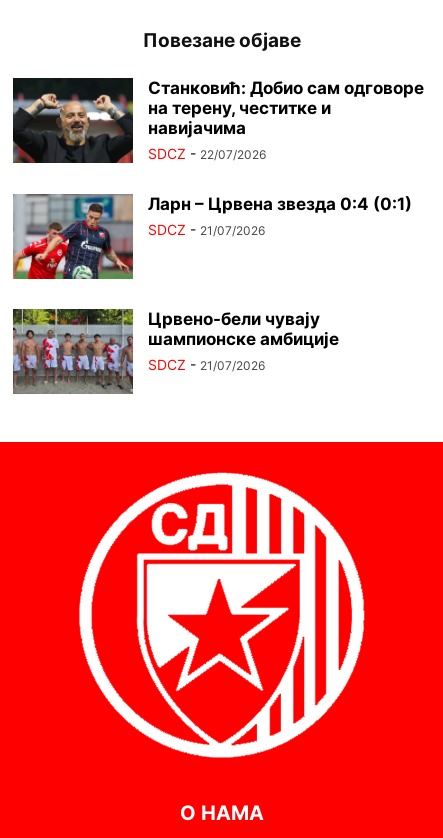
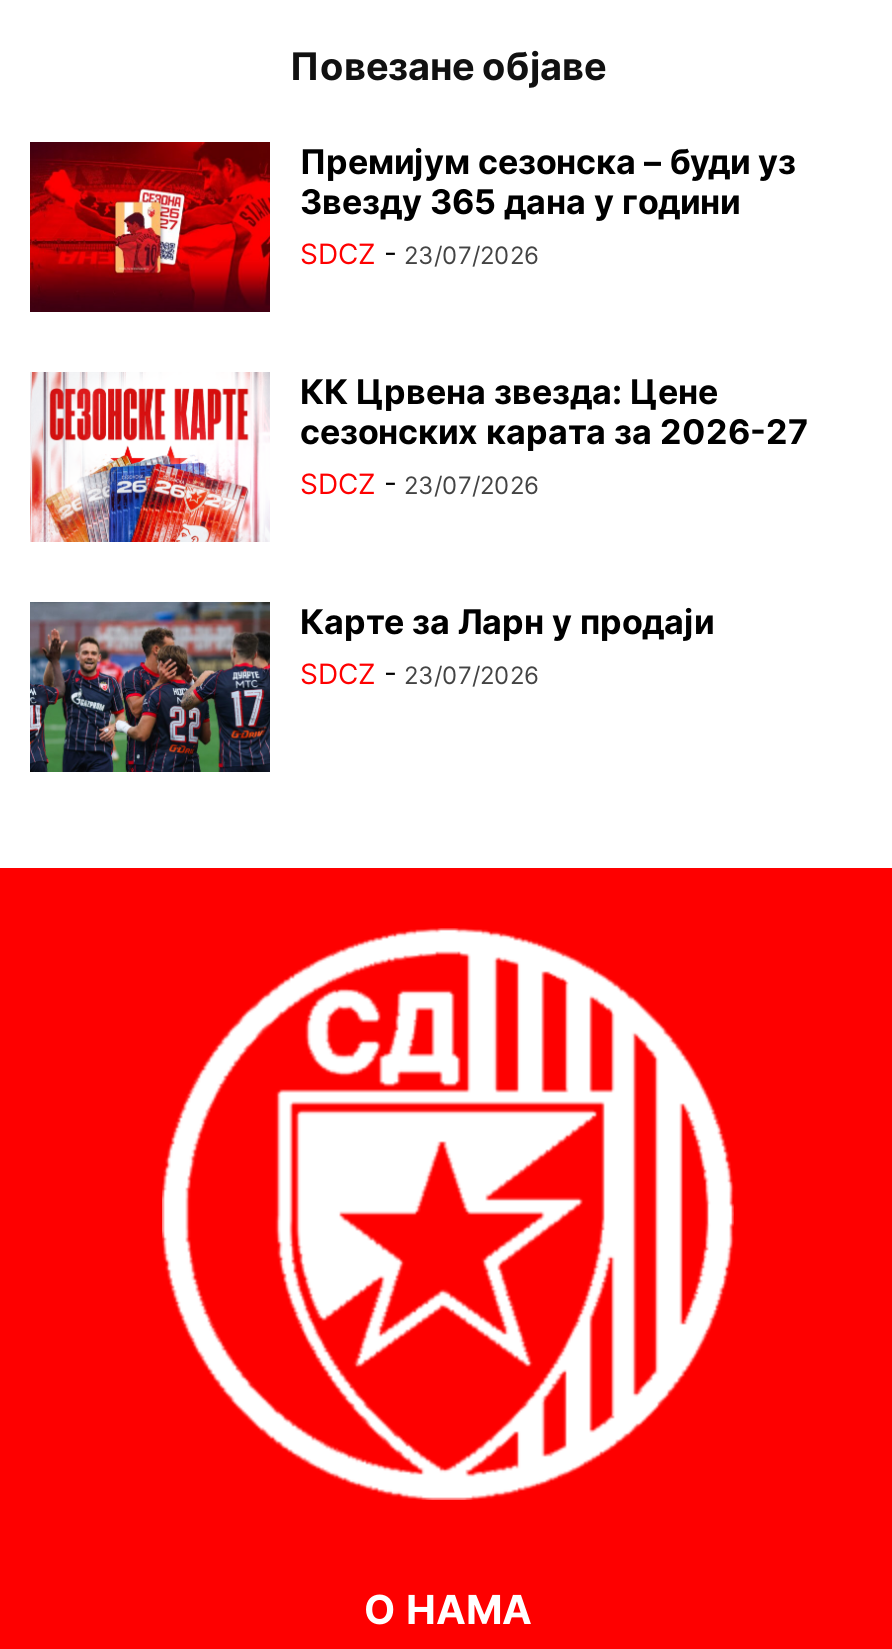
- [image]
- Станковић: Добио сам одговоре
- на терену, честитке и
- навијачима
- SDCZ - 22/07/2026
+ [image]
+ Премијум сезонска – буди уз
+ Звезду 365 дана у години
+ SDCZ - 23/07/2026

- [image]
- Ларн – Црвена звезда 0:4 (0:1)
- SDCZ - 21/07/2026
+ [image]
+ КК Црвена звезда: Цене
+ сезонских карата за 2026-27
+ SDCZ - 23/07/2026

- [image]
- Црвено-бели чувају
- шампионске амбиције
- SDCZ - 21/07/2026
+ [image]
+ Карте за Ларн у продаји
+ SDCZ - 23/07/2026
